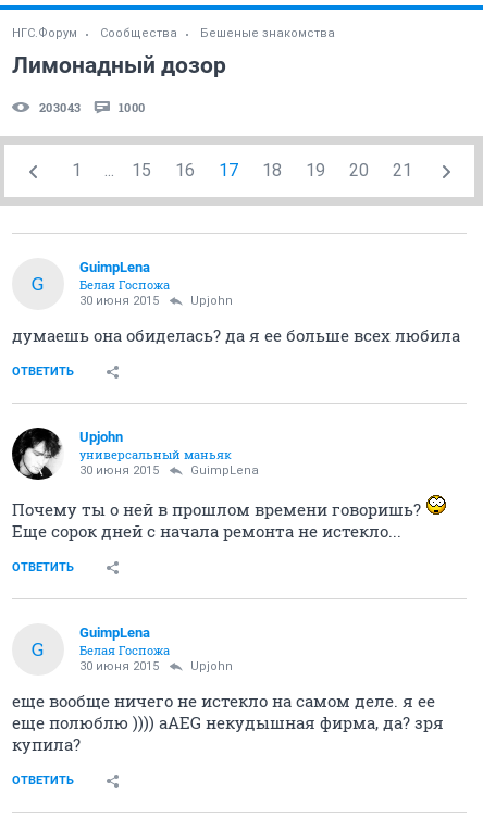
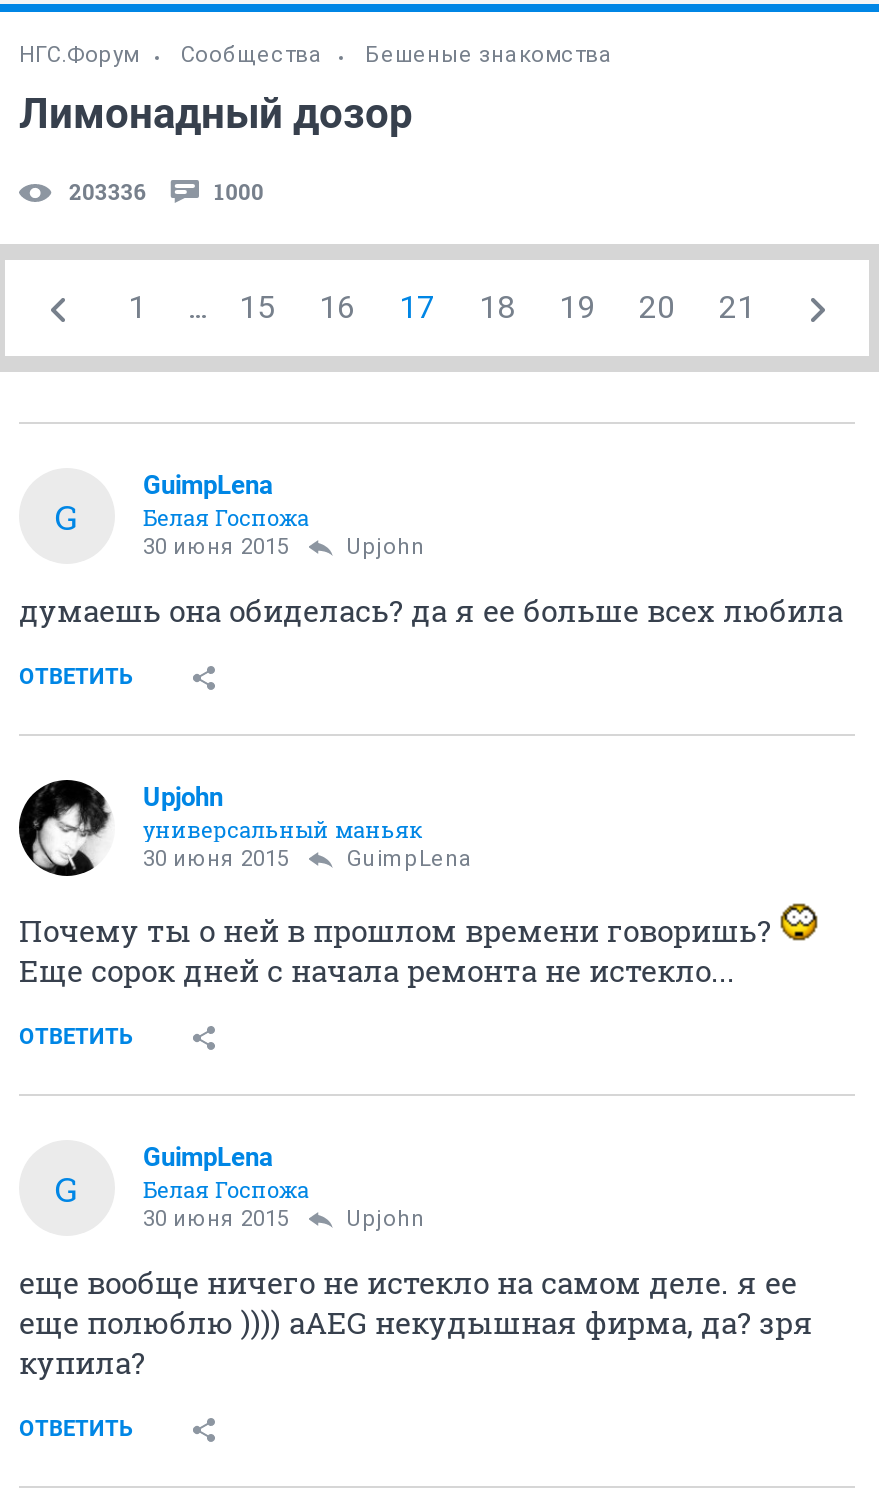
- 203043
+ 203336
